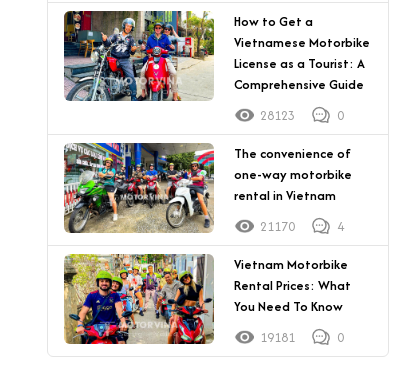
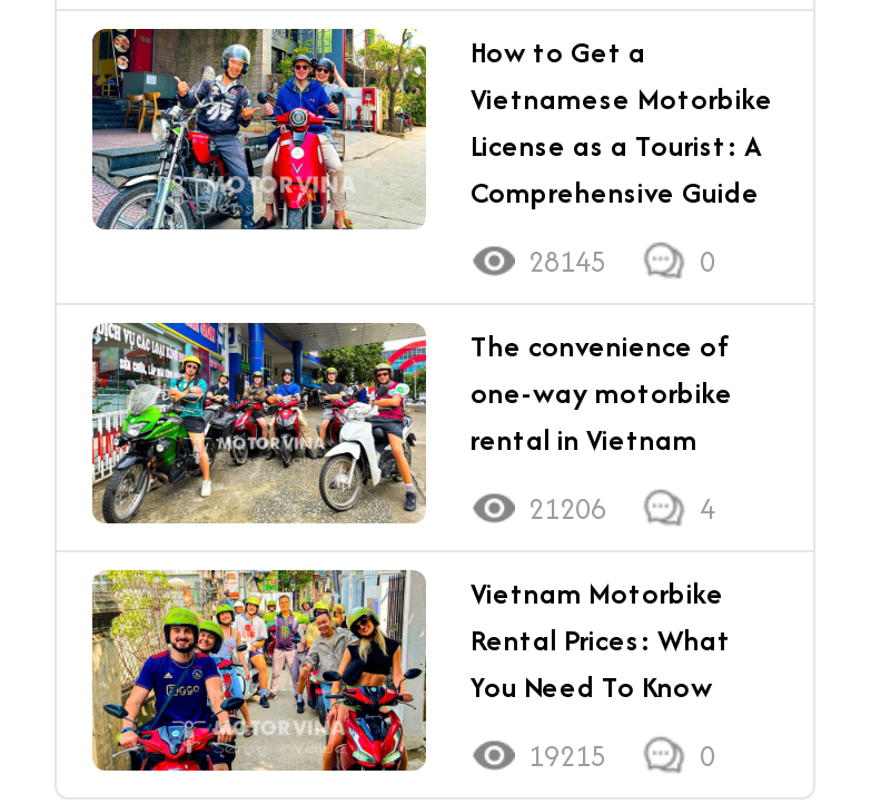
- 28123
+ 28145

- 21170
+ 21206

- 19181
+ 19215
